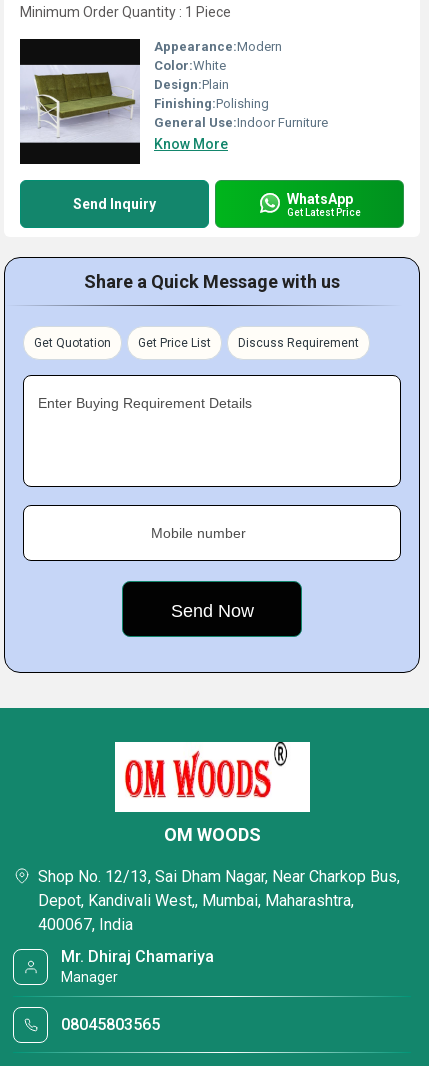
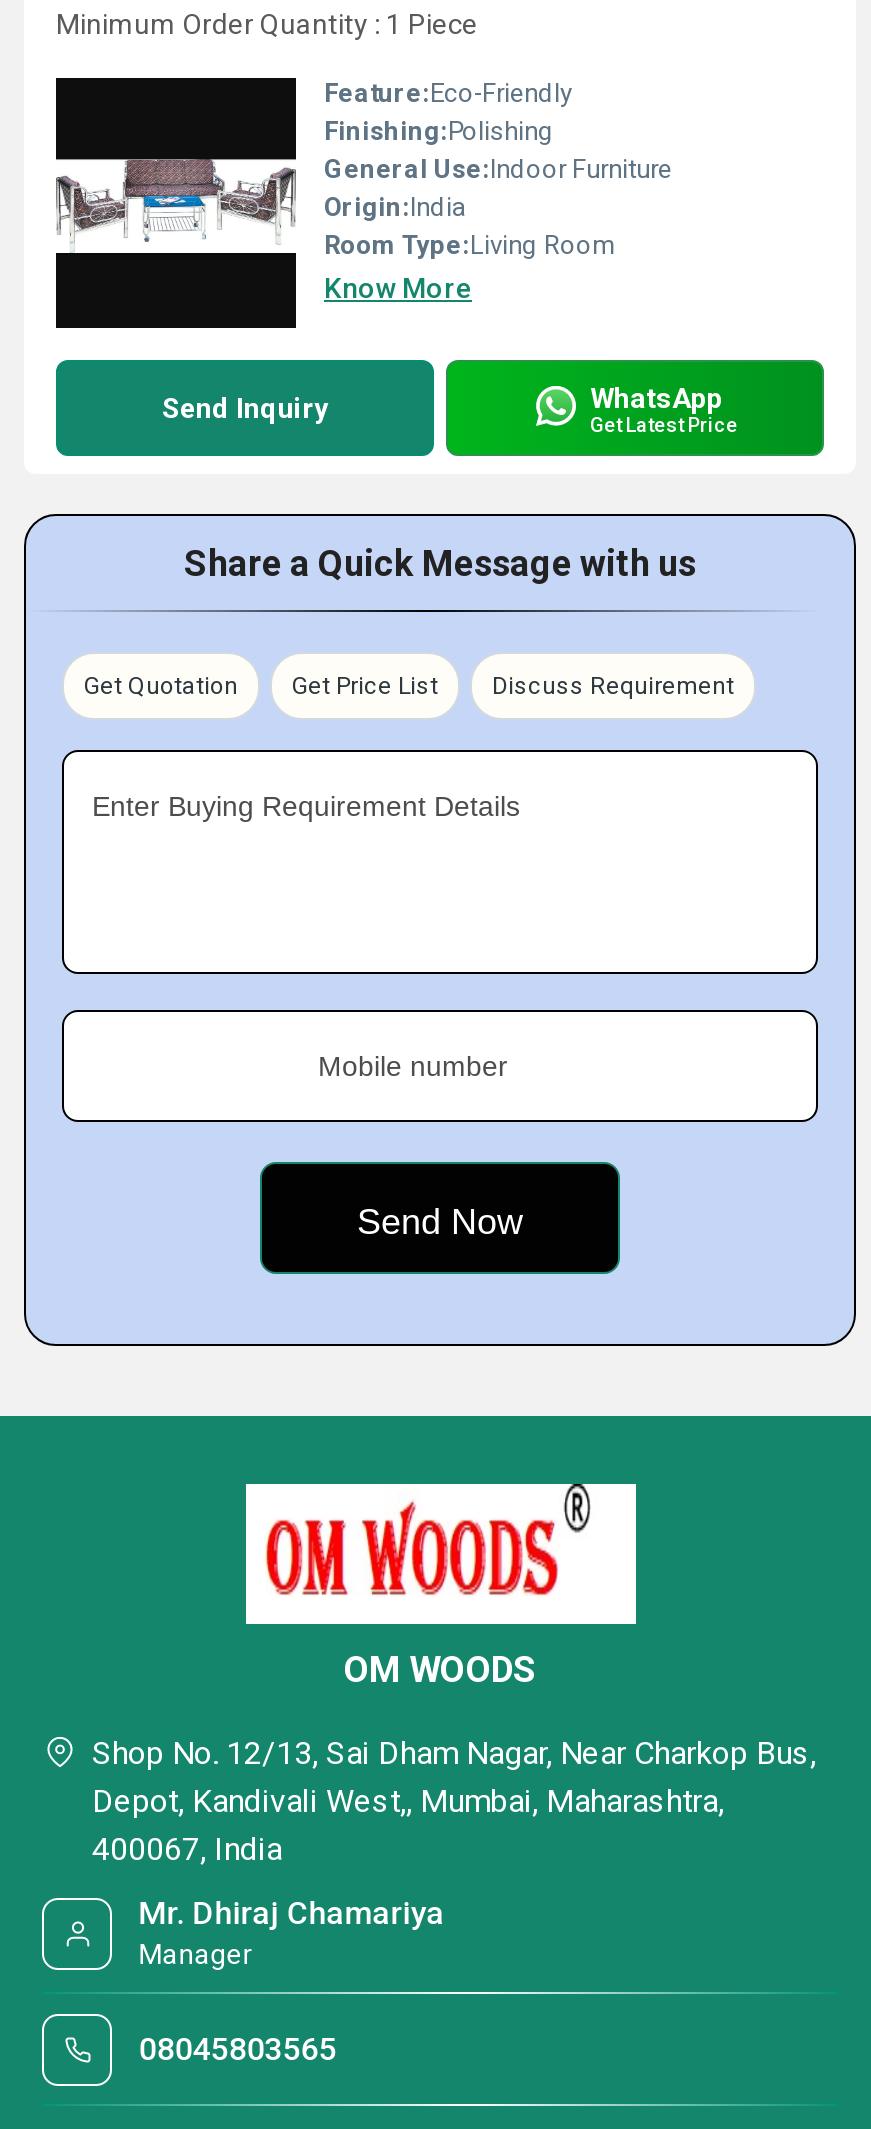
- Appearance:Modern
- Color:White
- Design:Plain
+ Feature:Eco-Friendly

- [image]
+ [image]

moved up: Finishing:Polishing | General Use:Indoor Furniture

+ Origin:India
+ Room Type:Living Room
